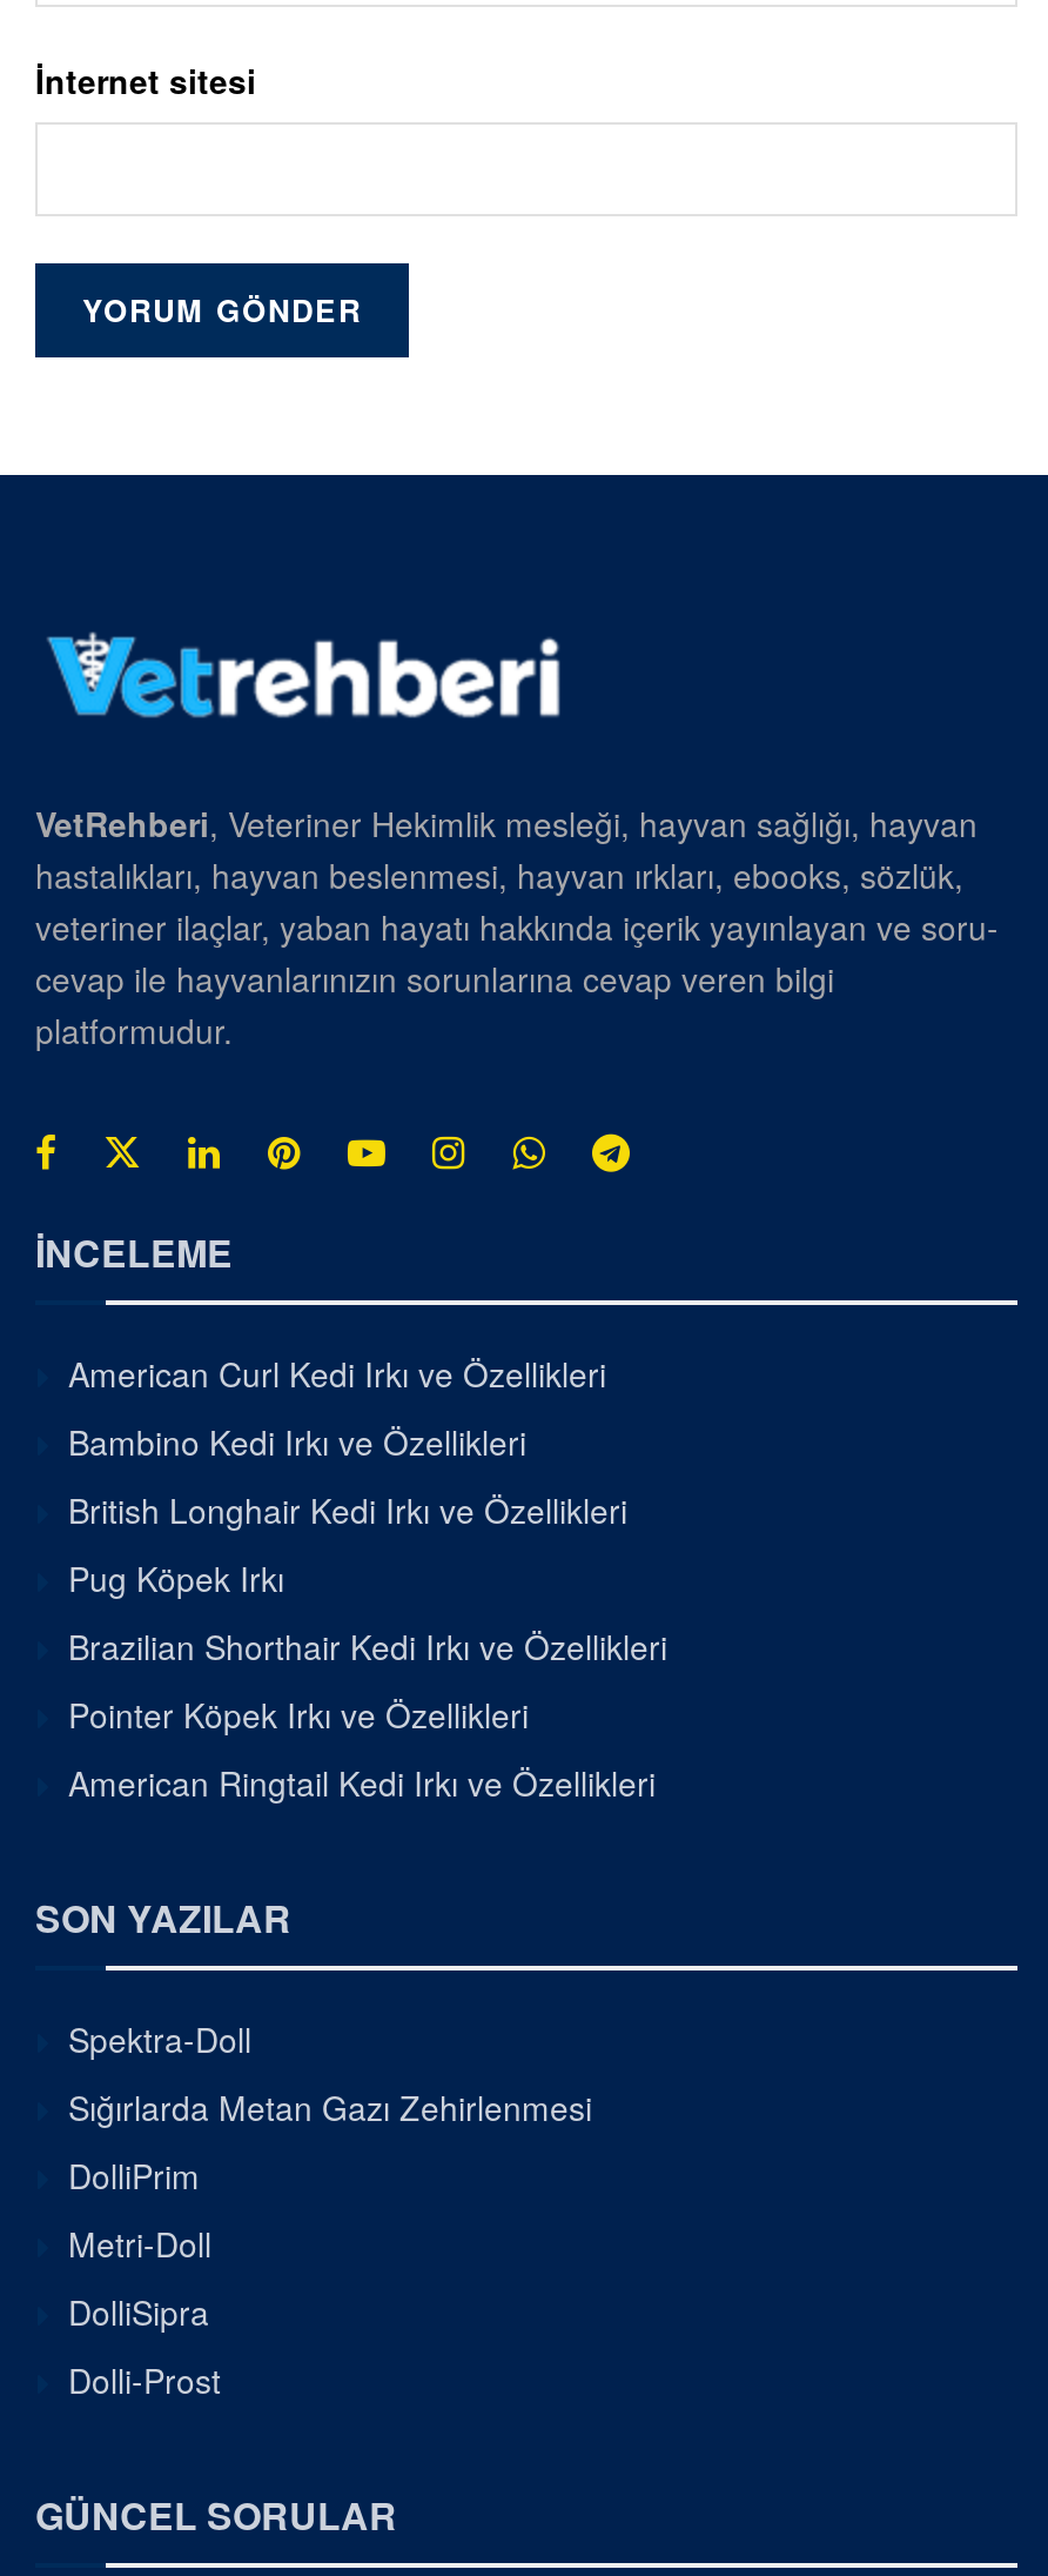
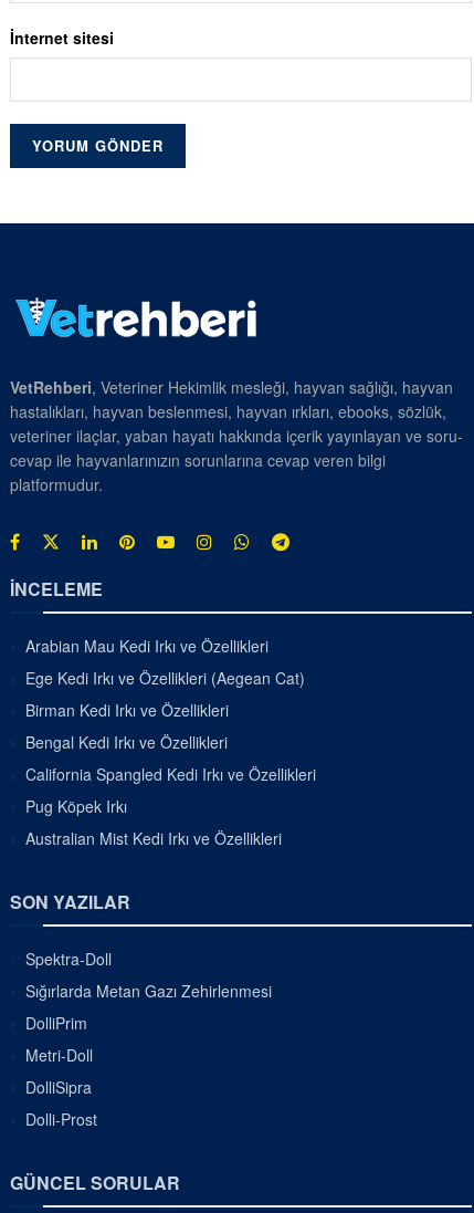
- American Curl Kedi Irkı ve Özellikleri
- Bambino Kedi Irkı ve Özellikleri
- British Longhair Kedi Irkı ve Özellikleri
+ Arabian Mau Kedi Irkı ve Özellikleri
+ Ege Kedi Irkı ve Özellikleri (Aegean Cat)
+ Birman Kedi Irkı ve Özellikleri
+ Bengal Kedi Irkı ve Özellikleri
+ California Spangled Kedi Irkı ve Özellikleri

moved down: Pug Köpek Irkı

- Brazilian Shorthair Kedi Irkı ve Özellikleri
- Pointer Köpek Irkı ve Özellikleri
- American Ringtail Kedi Irkı ve Özellikleri
+ Australian Mist Kedi Irkı ve Özellikleri
